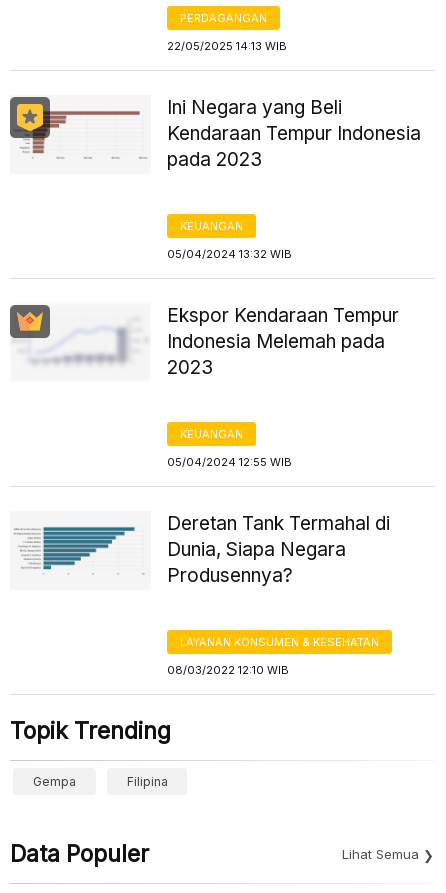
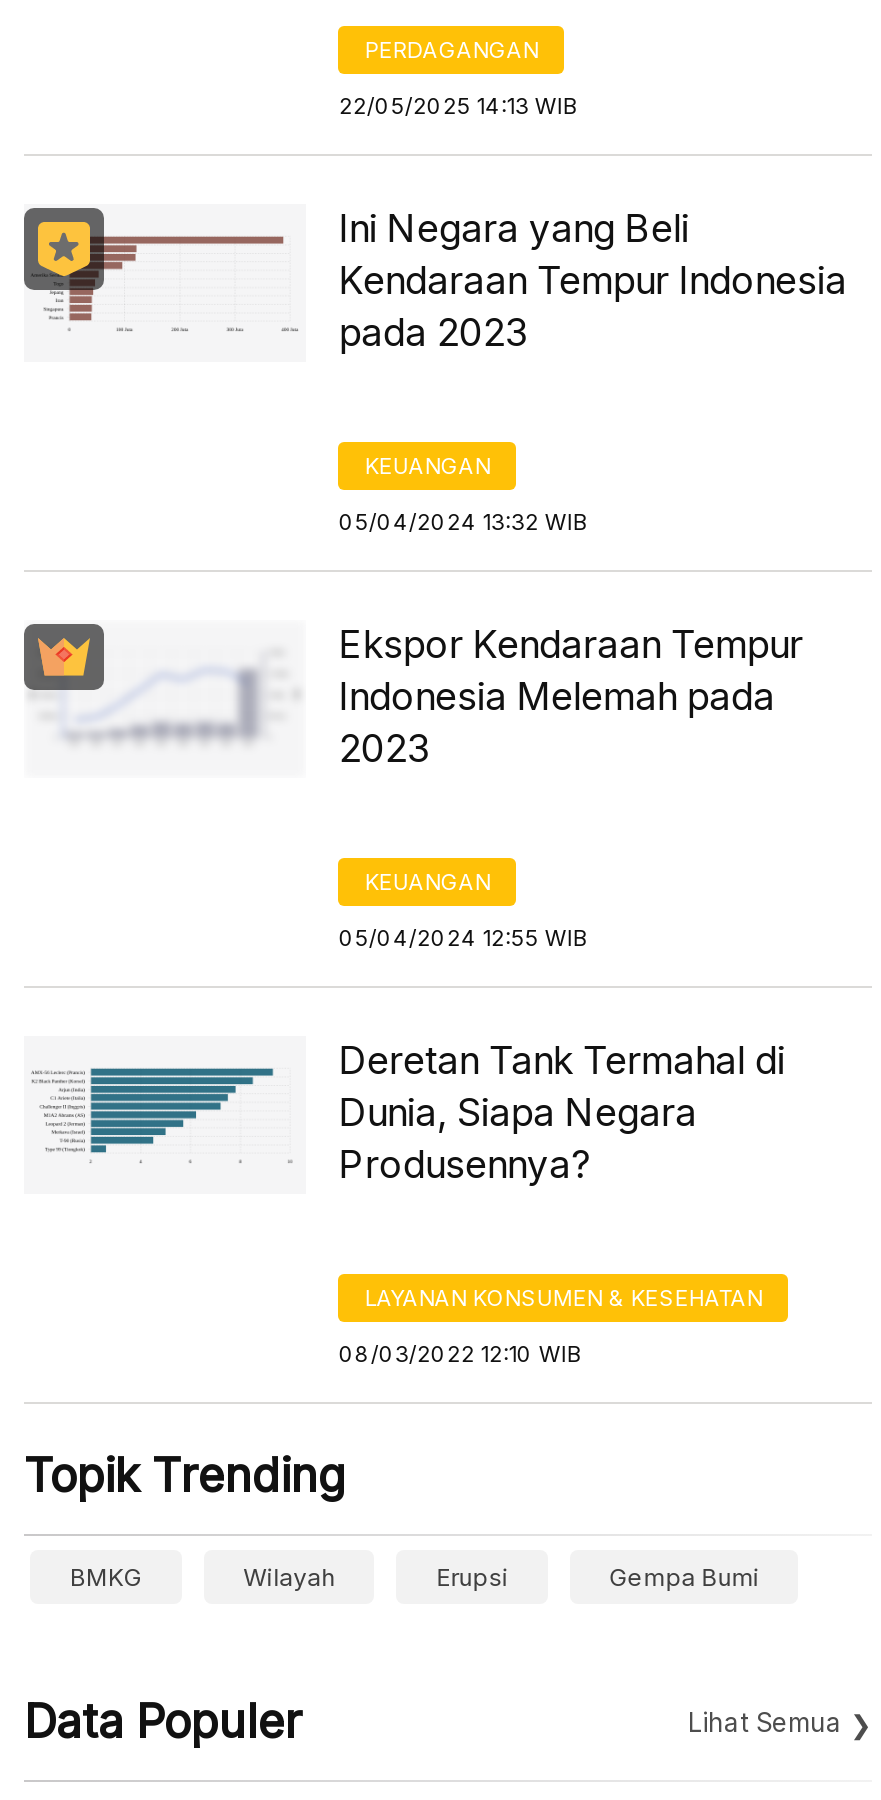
- Gempa
- Filipina
+ BMKG
+ Wilayah
+ Erupsi
+ Gempa Bumi
